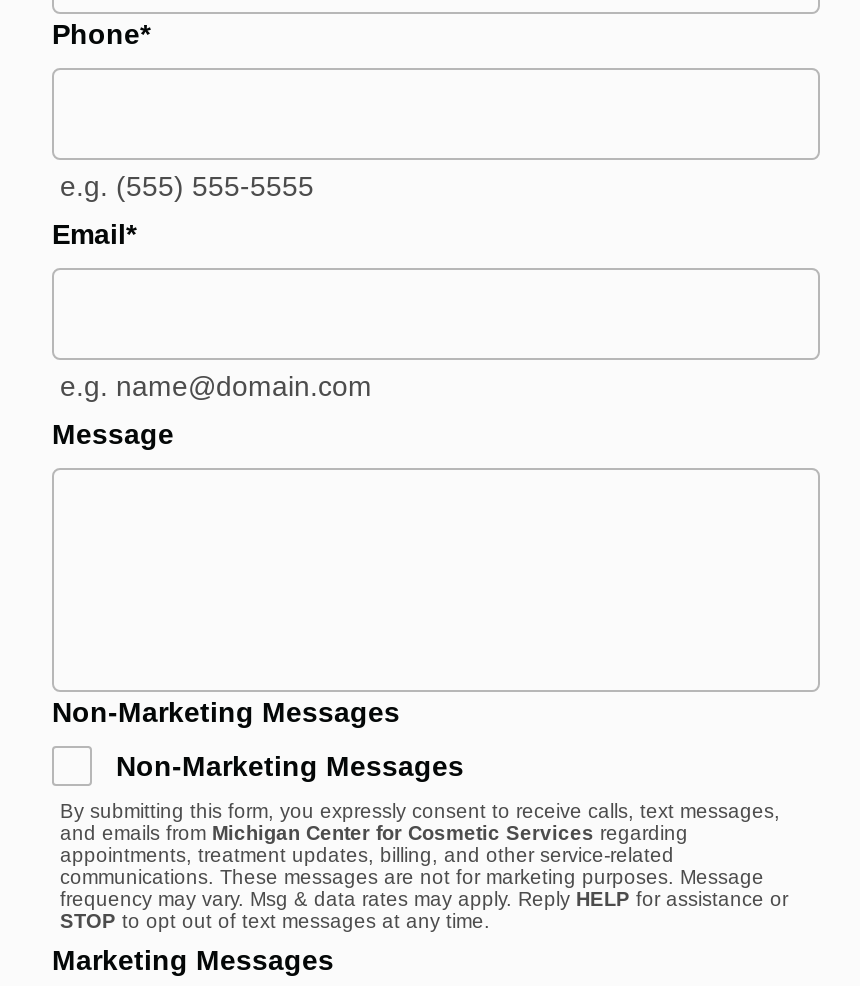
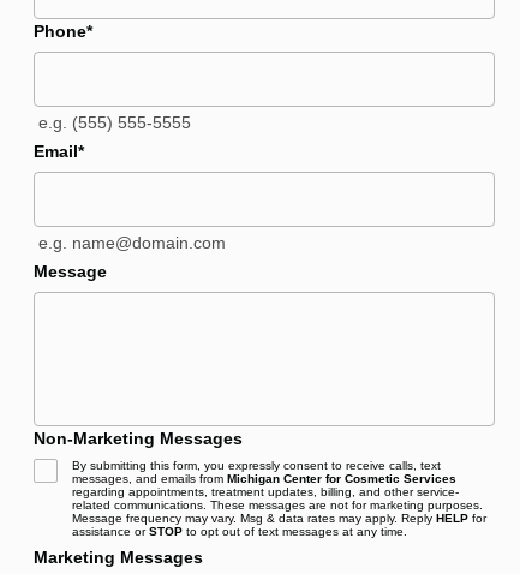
- Non-Marketing Messages
- By submitting this form, you expressly consent to receive calls, text messages,
- and emails from Michigan Center for Cosmetic Services regarding
- appointments, treatment updates, billing, and other service-related
- communications. These messages are not for marketing purposes. Message
- frequency may vary. Msg & data rates may apply. Reply HELP for assistance or
- STOP to opt out of text messages at any time.
+ By submitting this form, you expressly consent to receive calls, text
+ messages, and emails from Michigan Center for Cosmetic Services
+ regarding appointments, treatment updates, billing, and other service-
+ related communications. These messages are not for marketing purposes.
+ Message frequency may vary. Msg & data rates may apply. Reply HELP for
+ assistance or STOP to opt out of text messages at any time.
